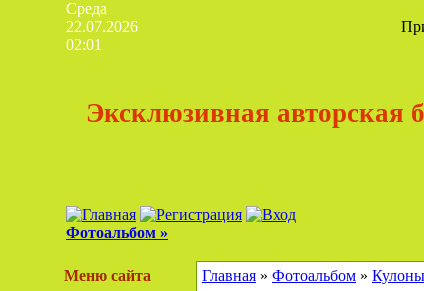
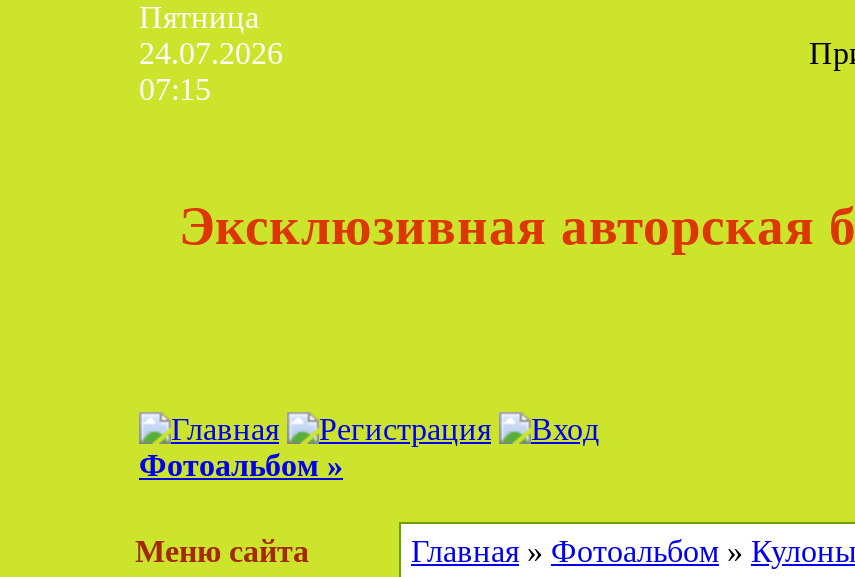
- Среда
- 22.07.2026
- 02:01
+ Пятница
+ 24.07.2026
+ 07:15
